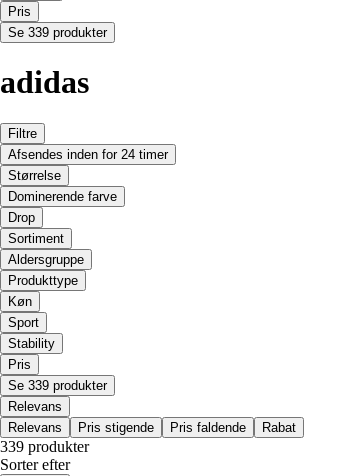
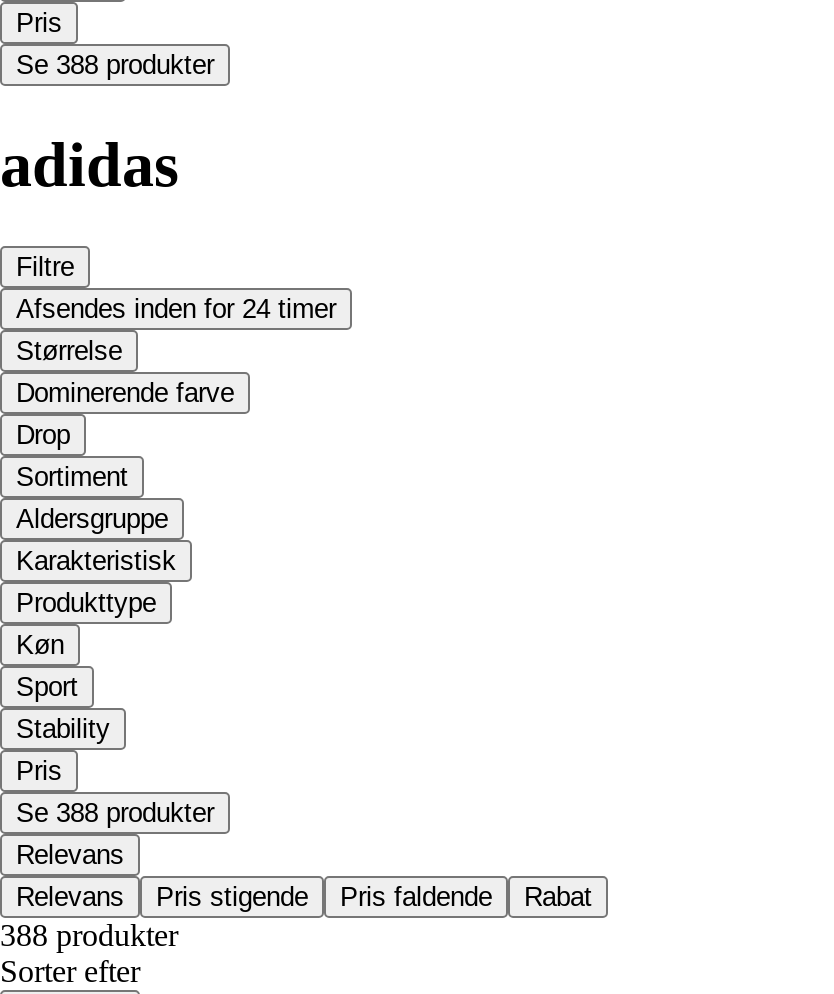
- Se 339 produkter
+ Se 388 produkter

+ Karakteristisk

- Se 339 produkter
+ Se 388 produkter

- 339 produkter
+ 388 produkter
